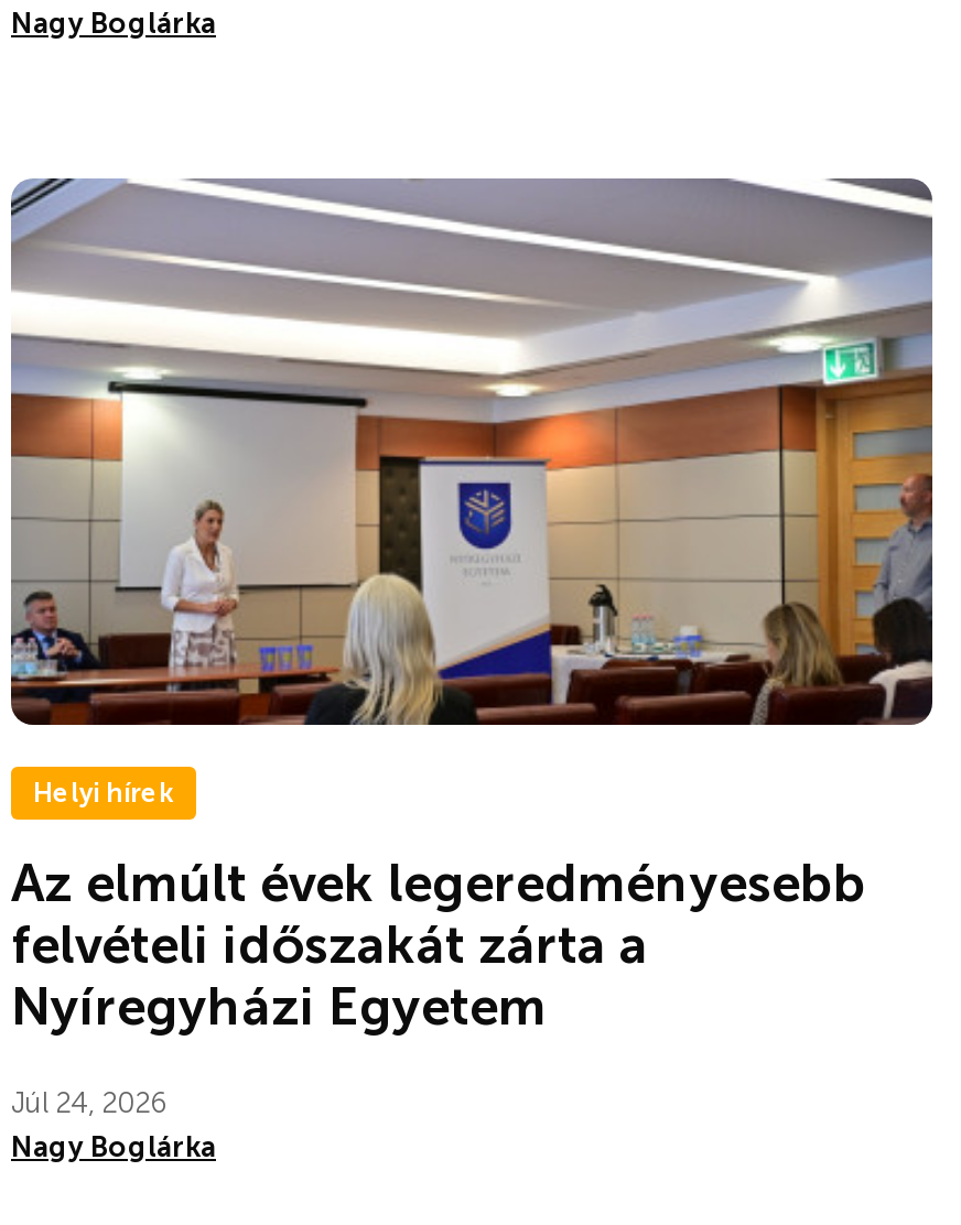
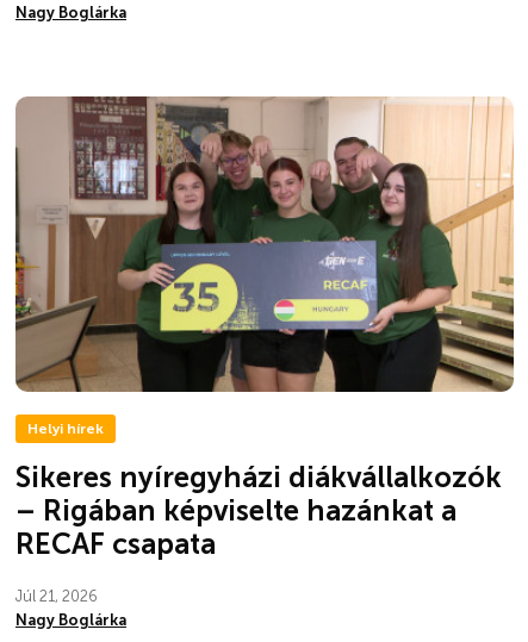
- [image]
+ [image]

- Az elmúlt évek legeredményesebb
- felvételi időszakát zárta a
- Nyíregyházi Egyetem
+ Sikeres nyíregyházi diákvállalkozók
+ – Rigában képviselte hazánkat a
+ RECAF csapata

- Júl 24, 2026
+ Júl 21, 2026
